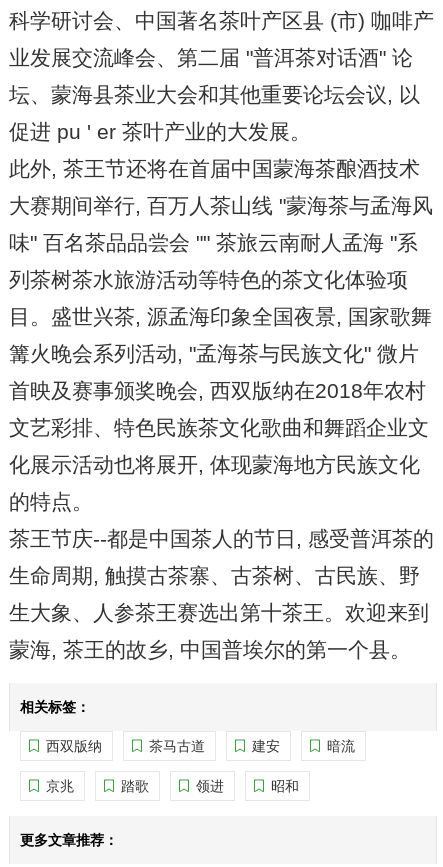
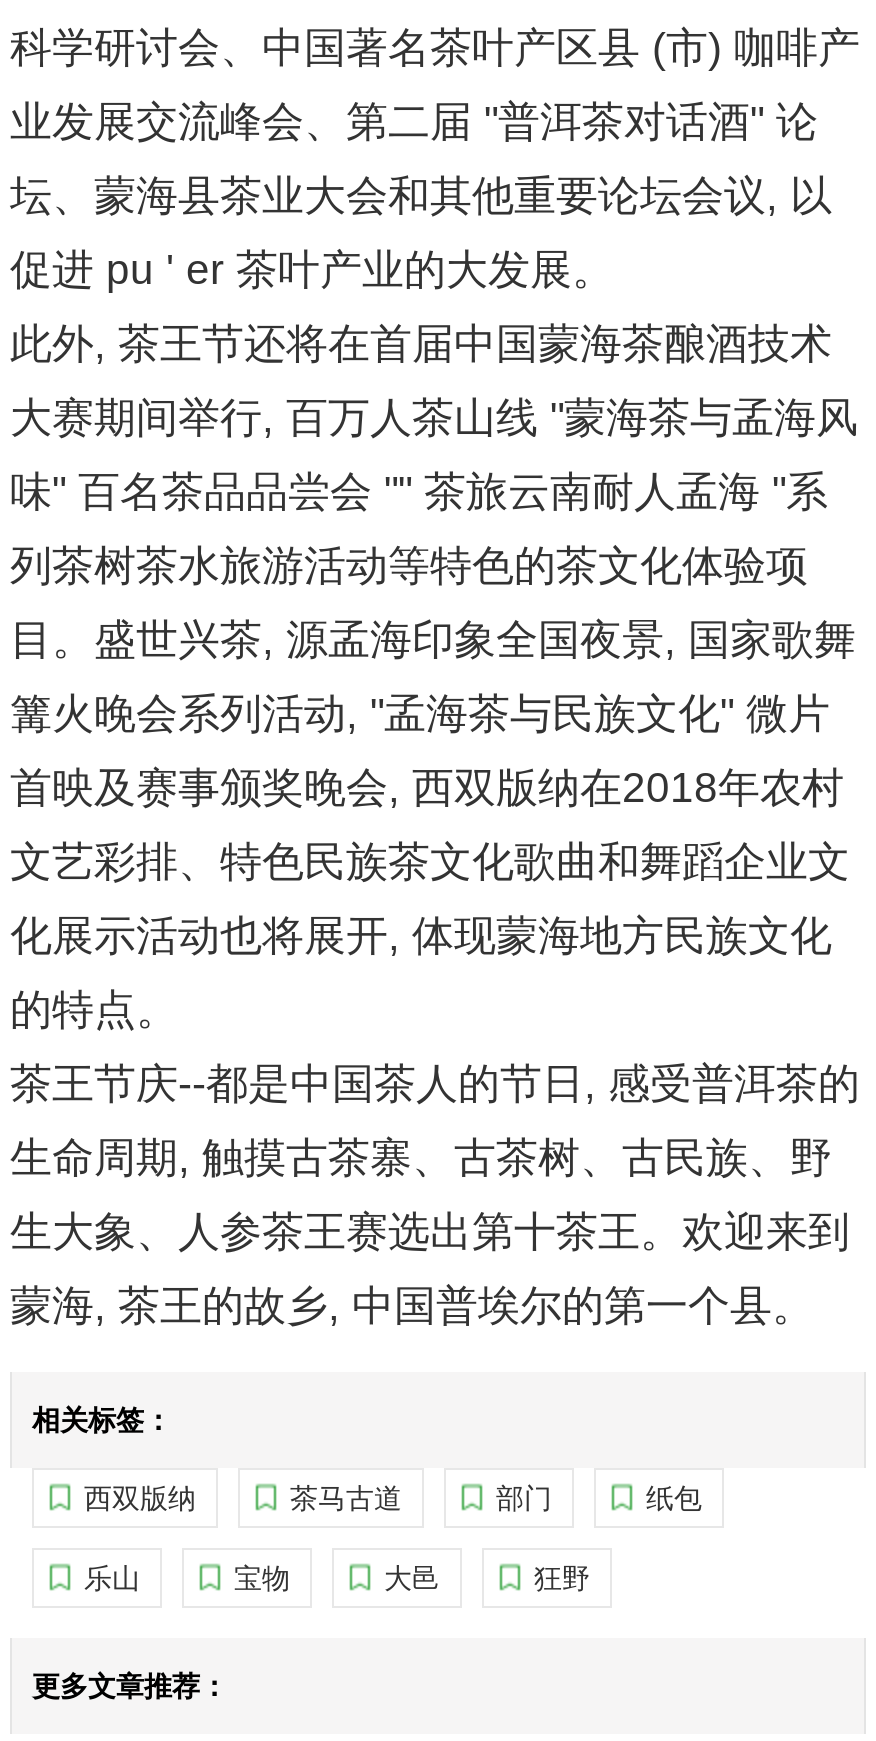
- 建安
- 暗流
+ 部门
+ 纸包

- 京兆
- 踏歌
- 领进
- 昭和
+ 乐山
+ 宝物
+ 大邑
+ 狂野
